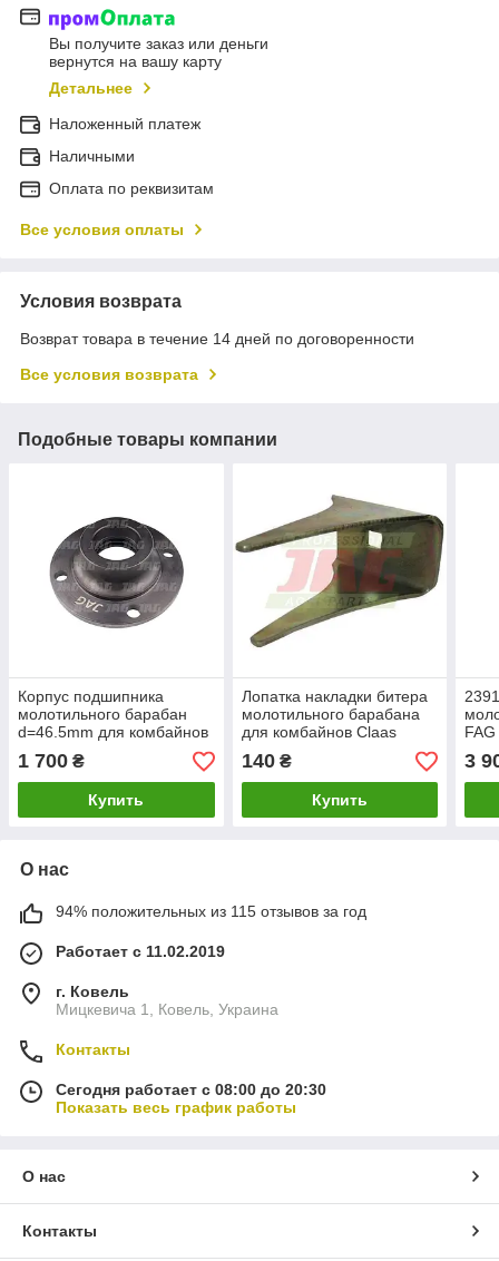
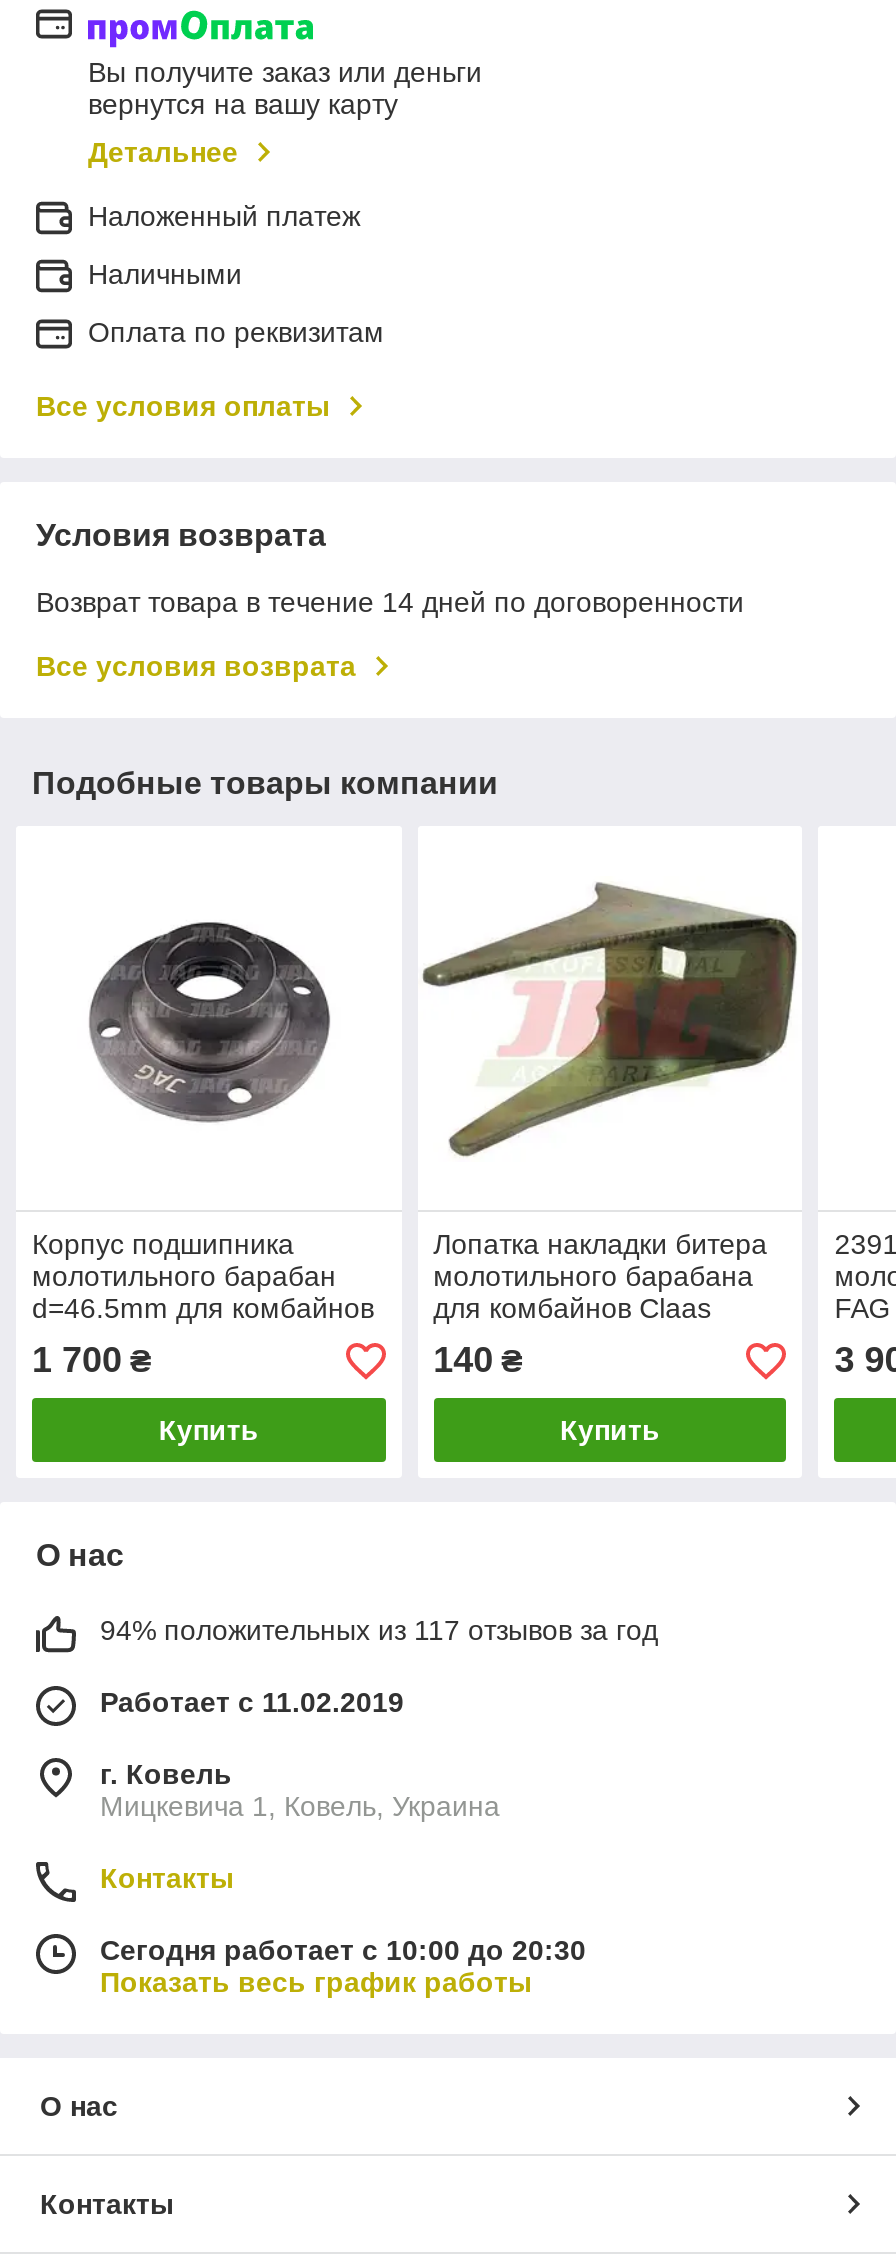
- 94% положительных из 115 отзывов за год
+ 94% положительных из 117 отзывов за год

- Сегодня работает с 08:00 до 20:30
+ Сегодня работает с 10:00 до 20:30
